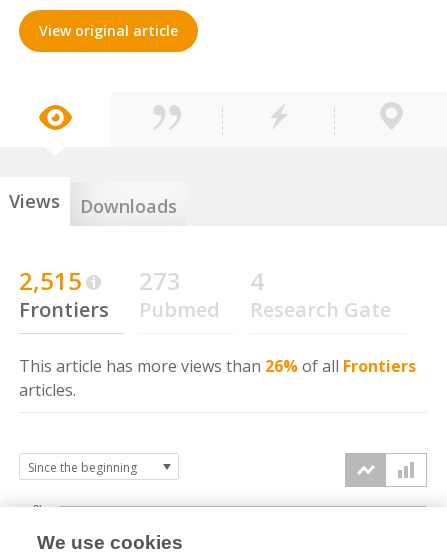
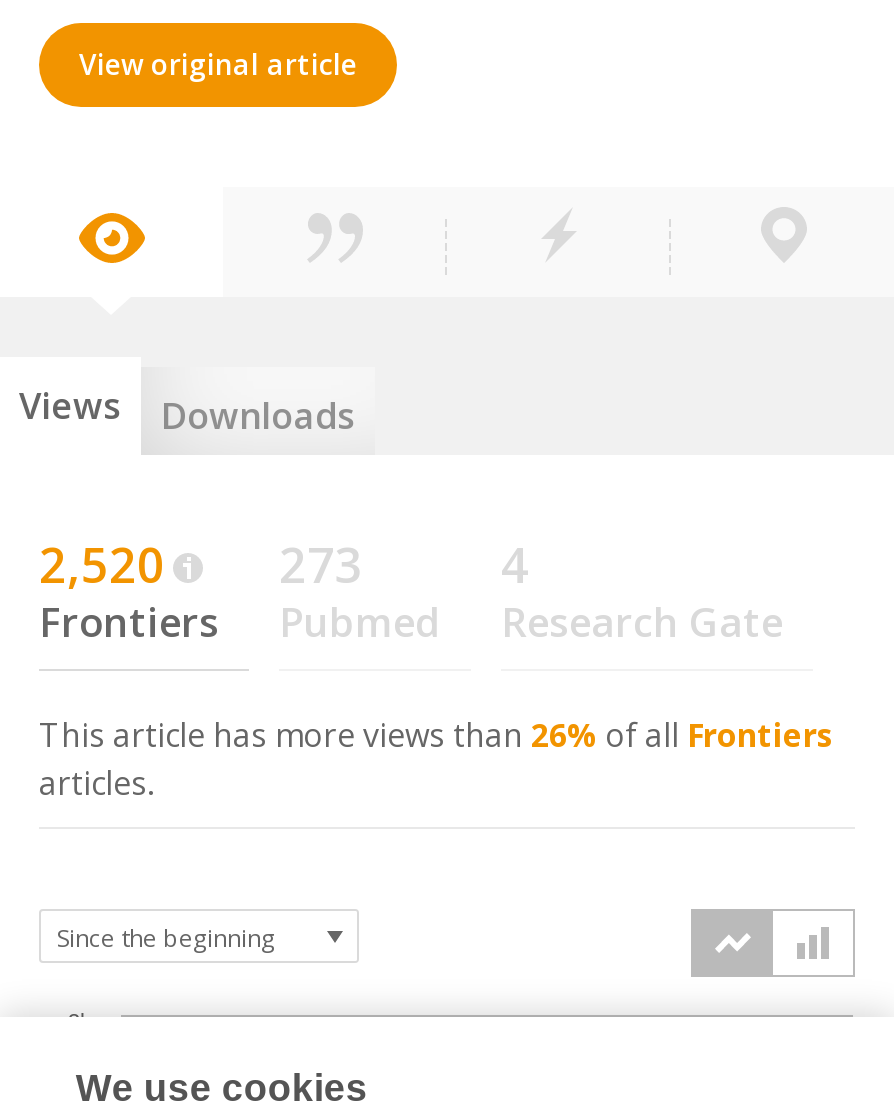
- 2,515
+ 2,520
